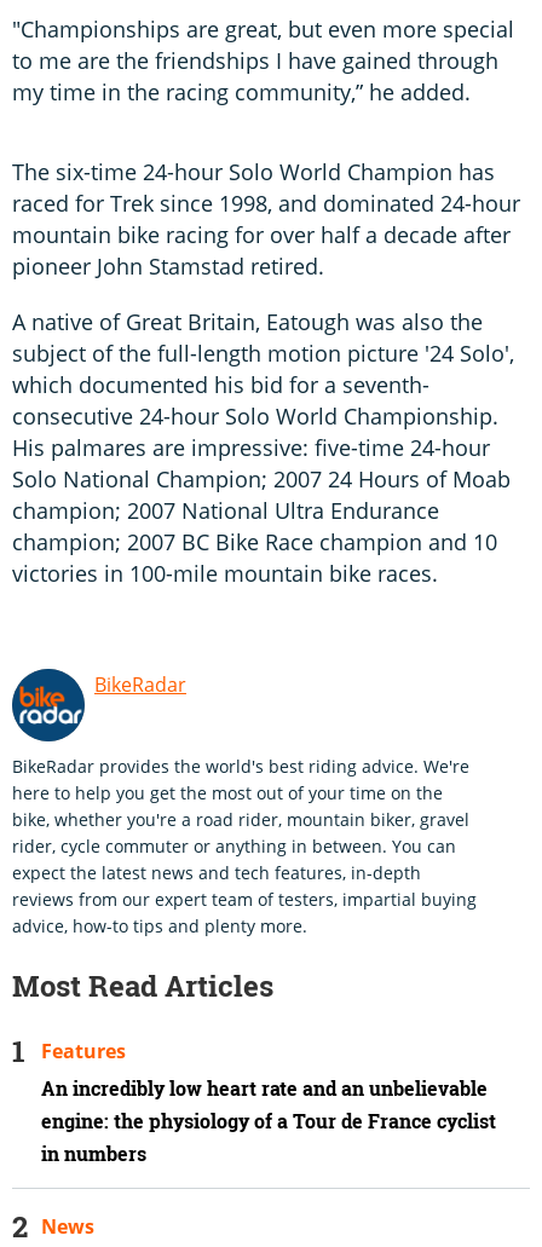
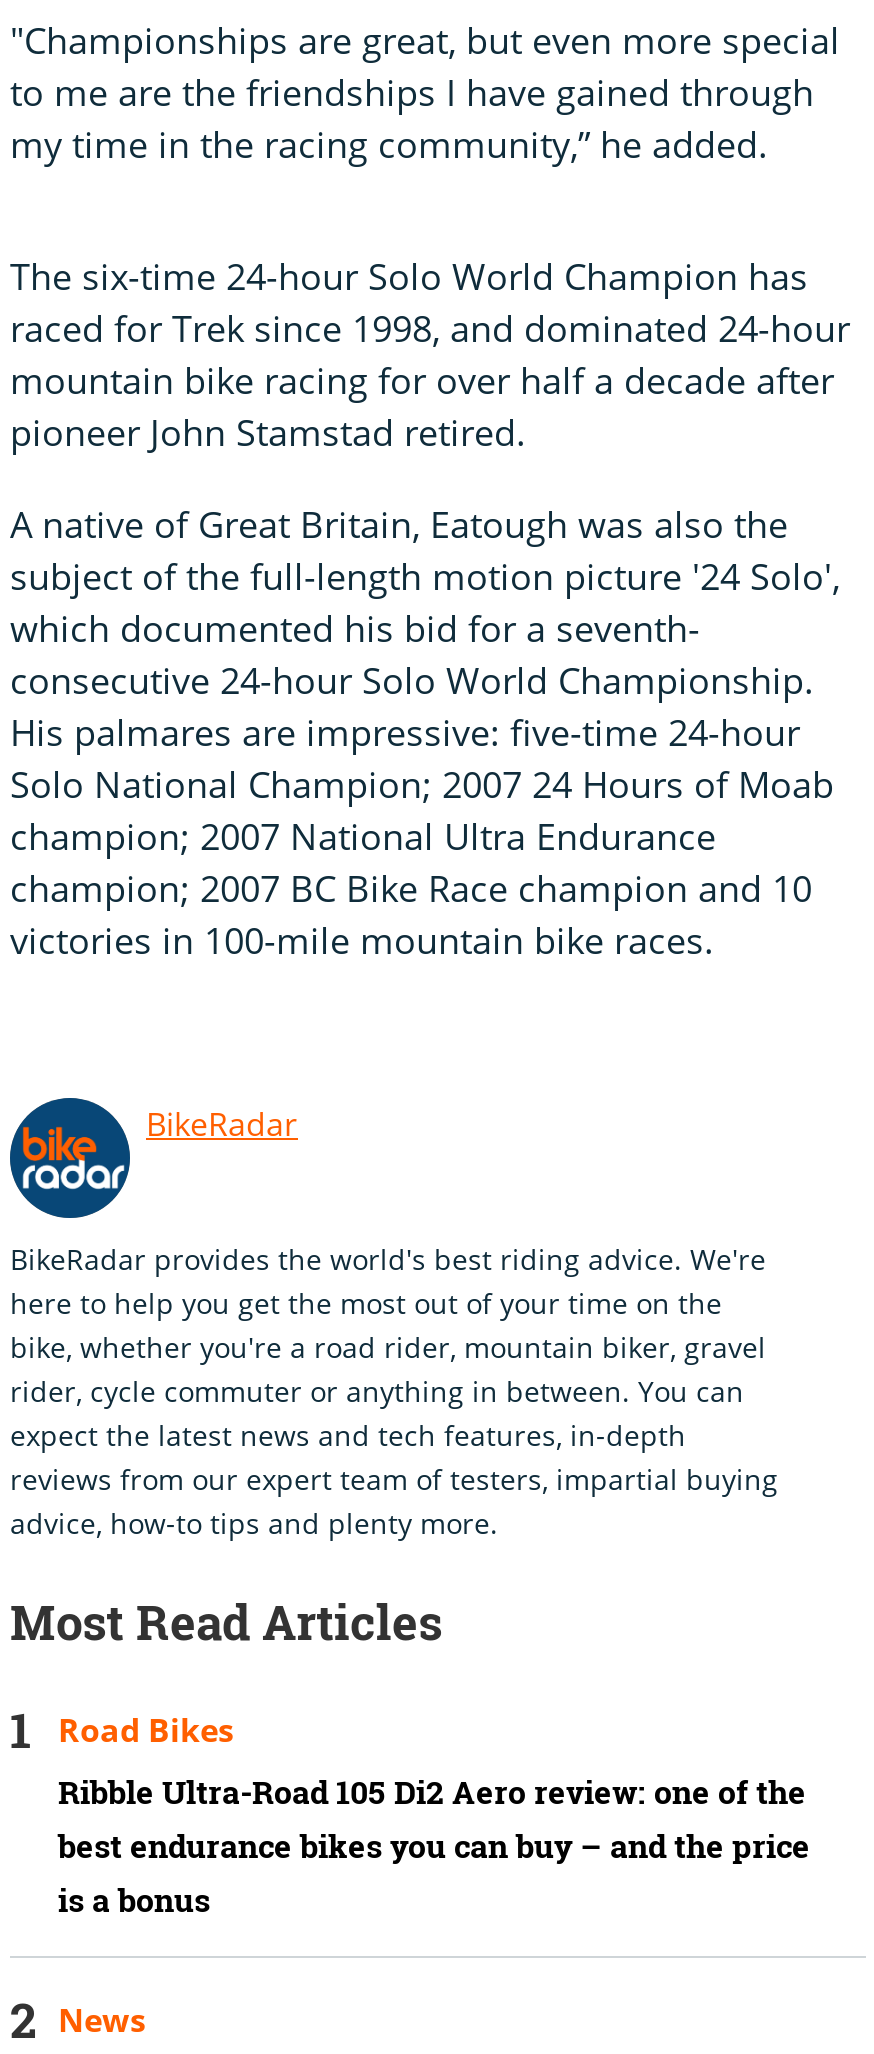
- Features
+ Road Bikes

- An incredibly low heart rate and an unbelievable
- engine: the physiology of a Tour de France cyclist
- in numbers
+ Ribble Ultra-Road 105 Di2 Aero review: one of the
+ best endurance bikes you can buy – and the price
+ is a bonus
